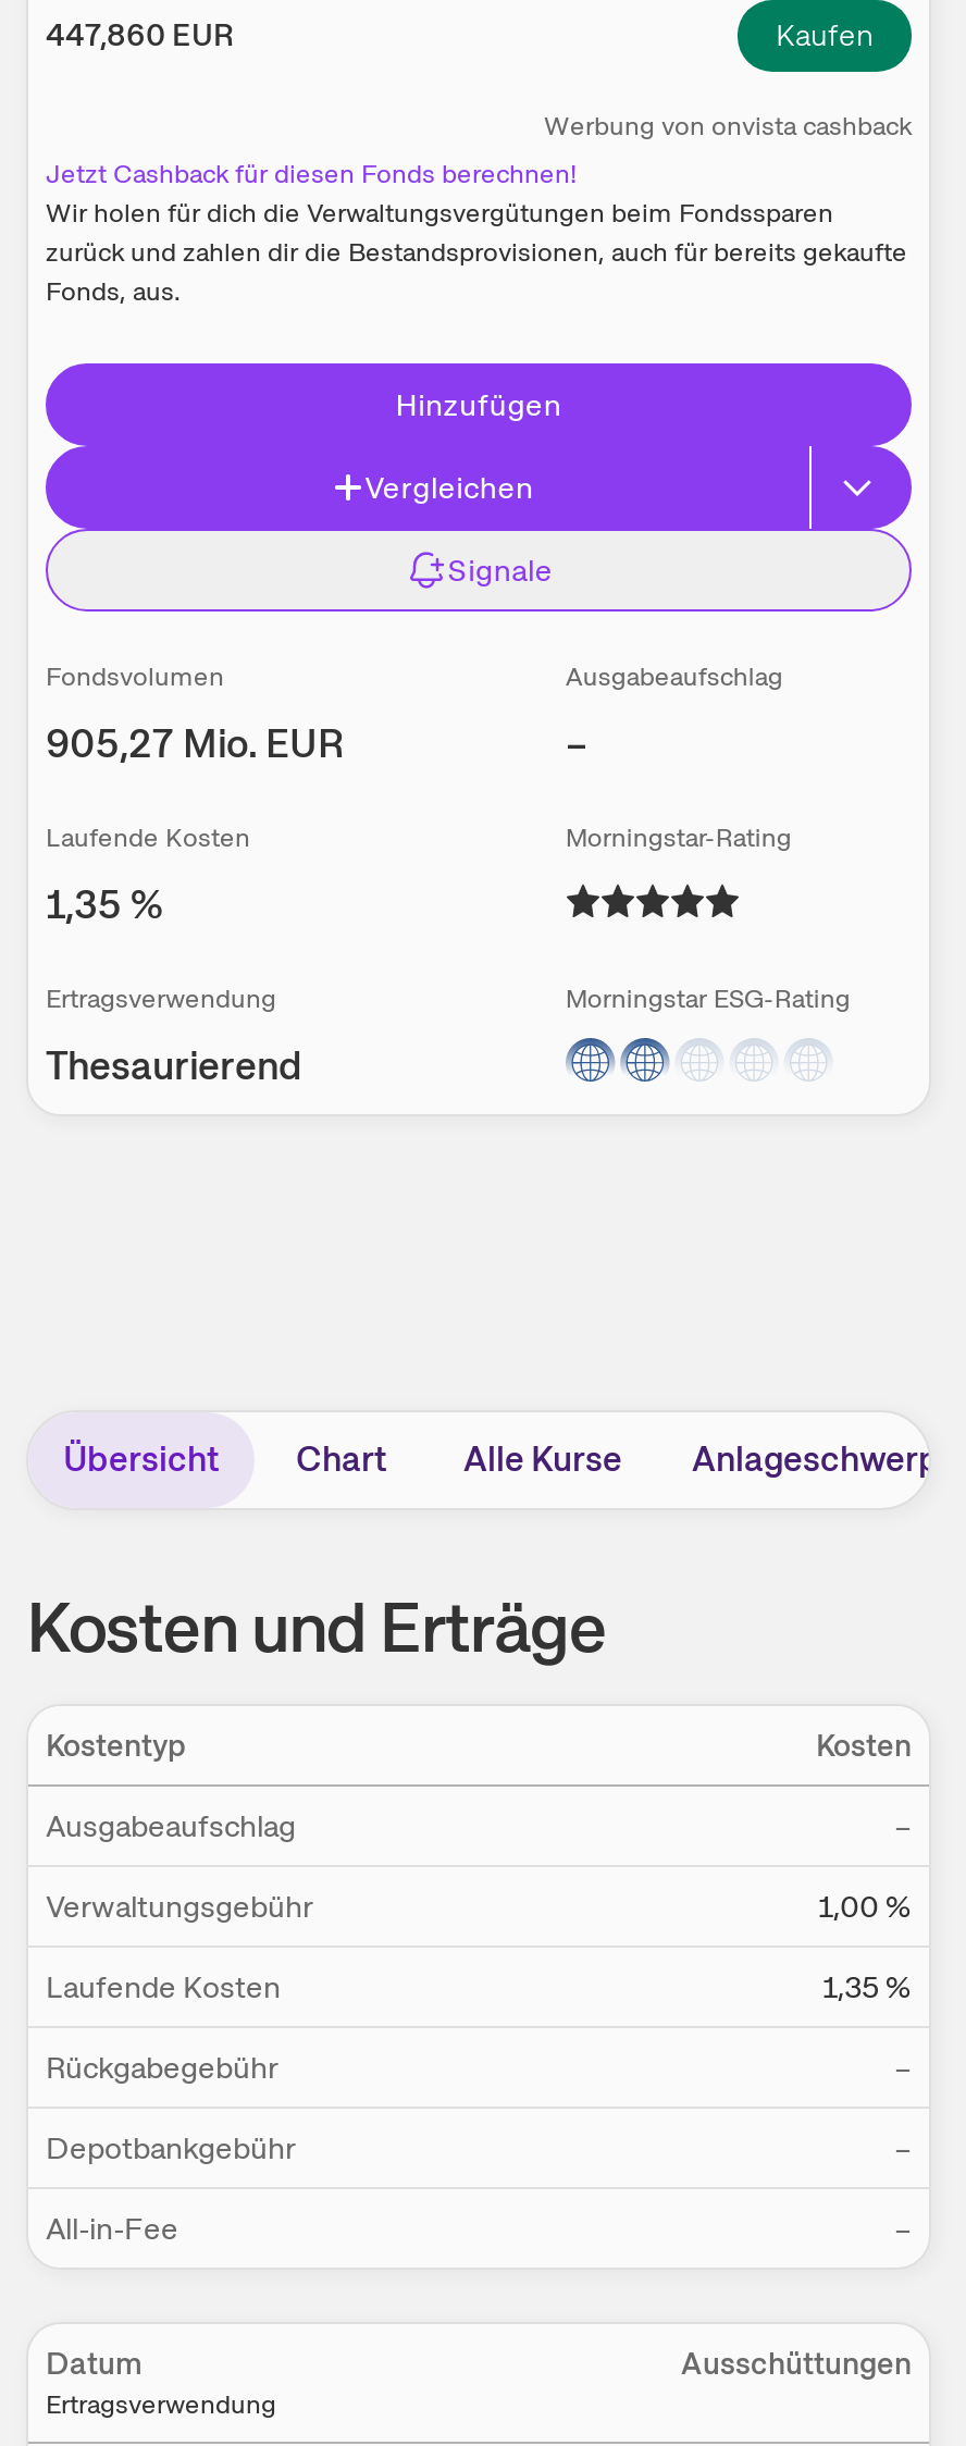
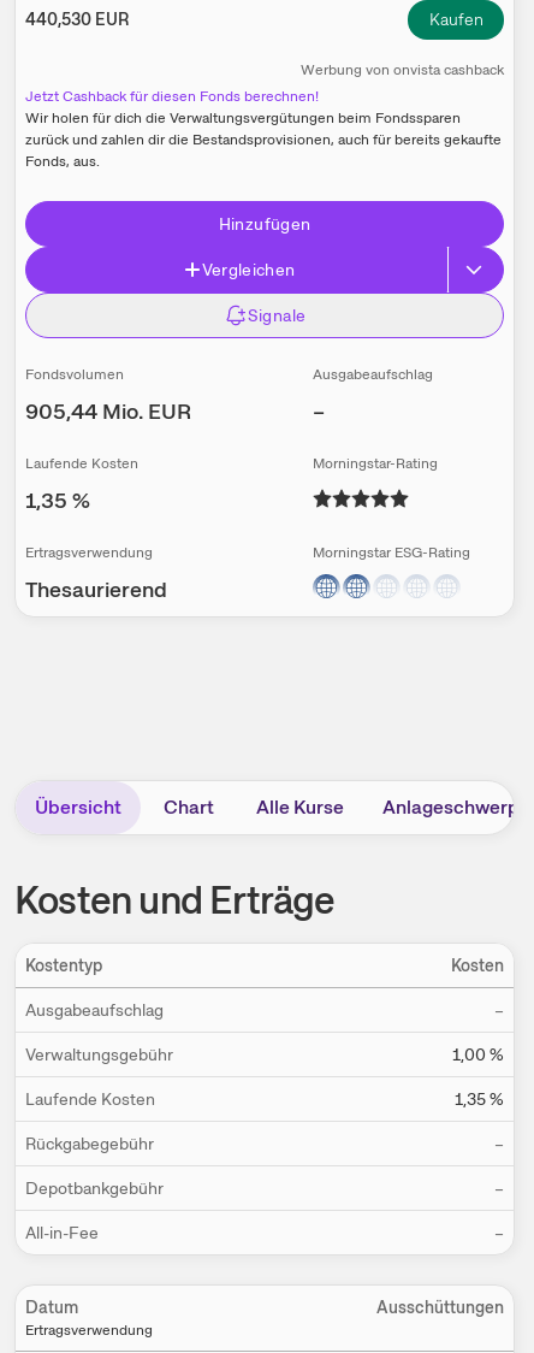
- 447,860 EUR
+ 440,530 EUR

- 905,27 Mio. EUR
+ 905,44 Mio. EUR
